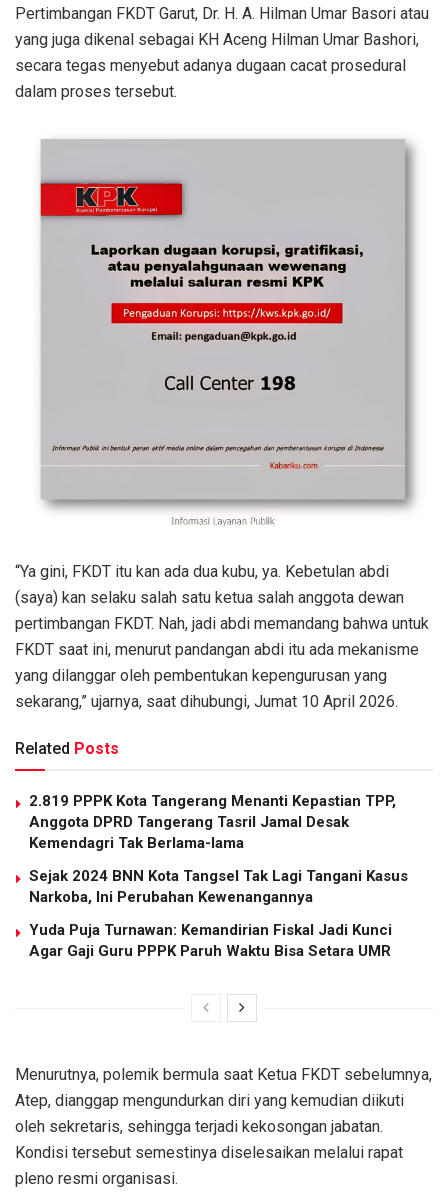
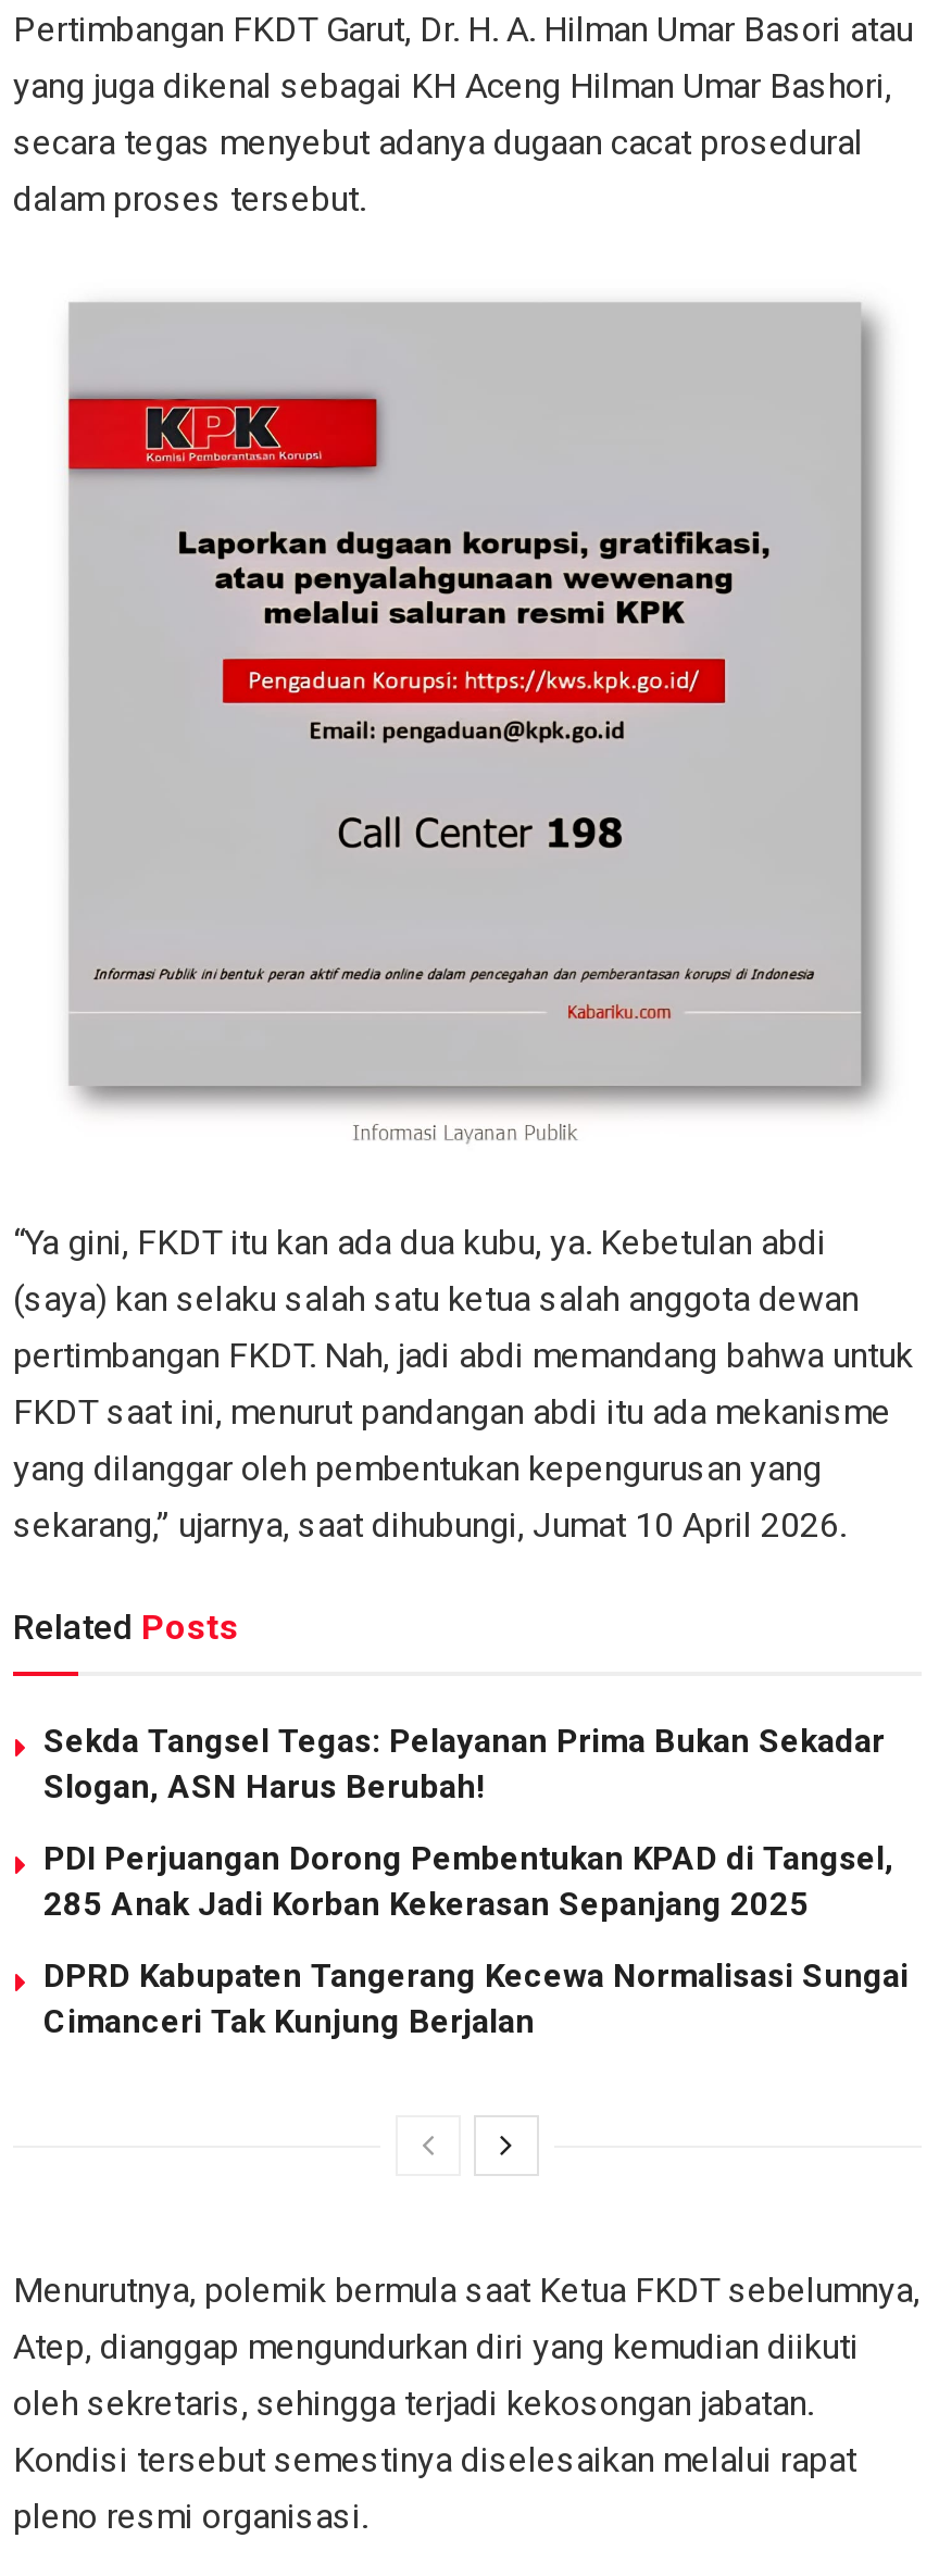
- 2.819 PPPK Kota Tangerang Menanti Kepastian TPP,
- Anggota DPRD Tangerang Tasril Jamal Desak
- Kemendagri Tak Berlama-lama
+ Sekda Tangsel Tegas: Pelayanan Prima Bukan Sekadar
+ Slogan, ASN Harus Berubah!

- Sejak 2024 BNN Kota Tangsel Tak Lagi Tangani Kasus
- Narkoba, Ini Perubahan Kewenangannya
+ PDI Perjuangan Dorong Pembentukan KPAD di Tangsel,
+ 285 Anak Jadi Korban Kekerasan Sepanjang 2025

- Yuda Puja Turnawan: Kemandirian Fiskal Jadi Kunci
- Agar Gaji Guru PPPK Paruh Waktu Bisa Setara UMR
+ DPRD Kabupaten Tangerang Kecewa Normalisasi Sungai
+ Cimanceri Tak Kunjung Berjalan
